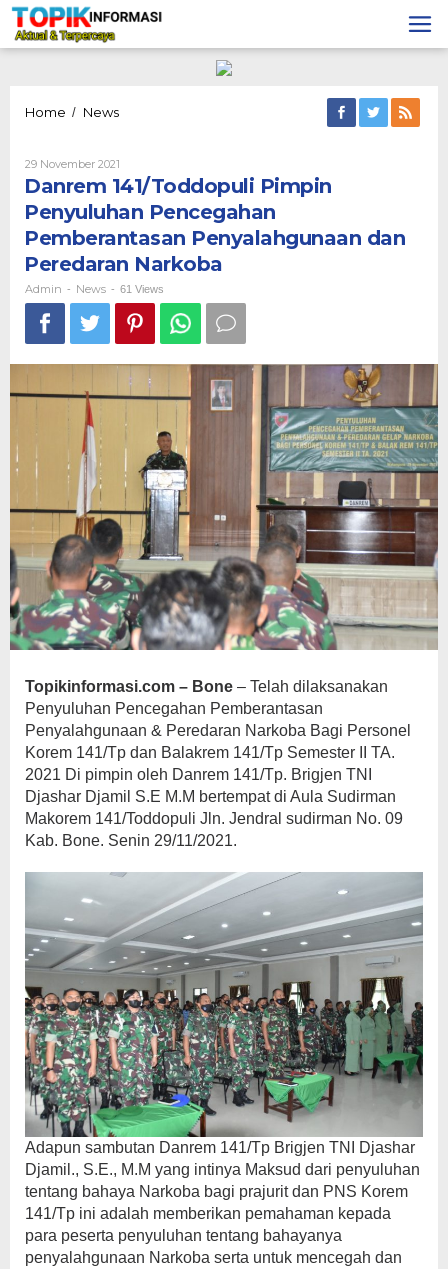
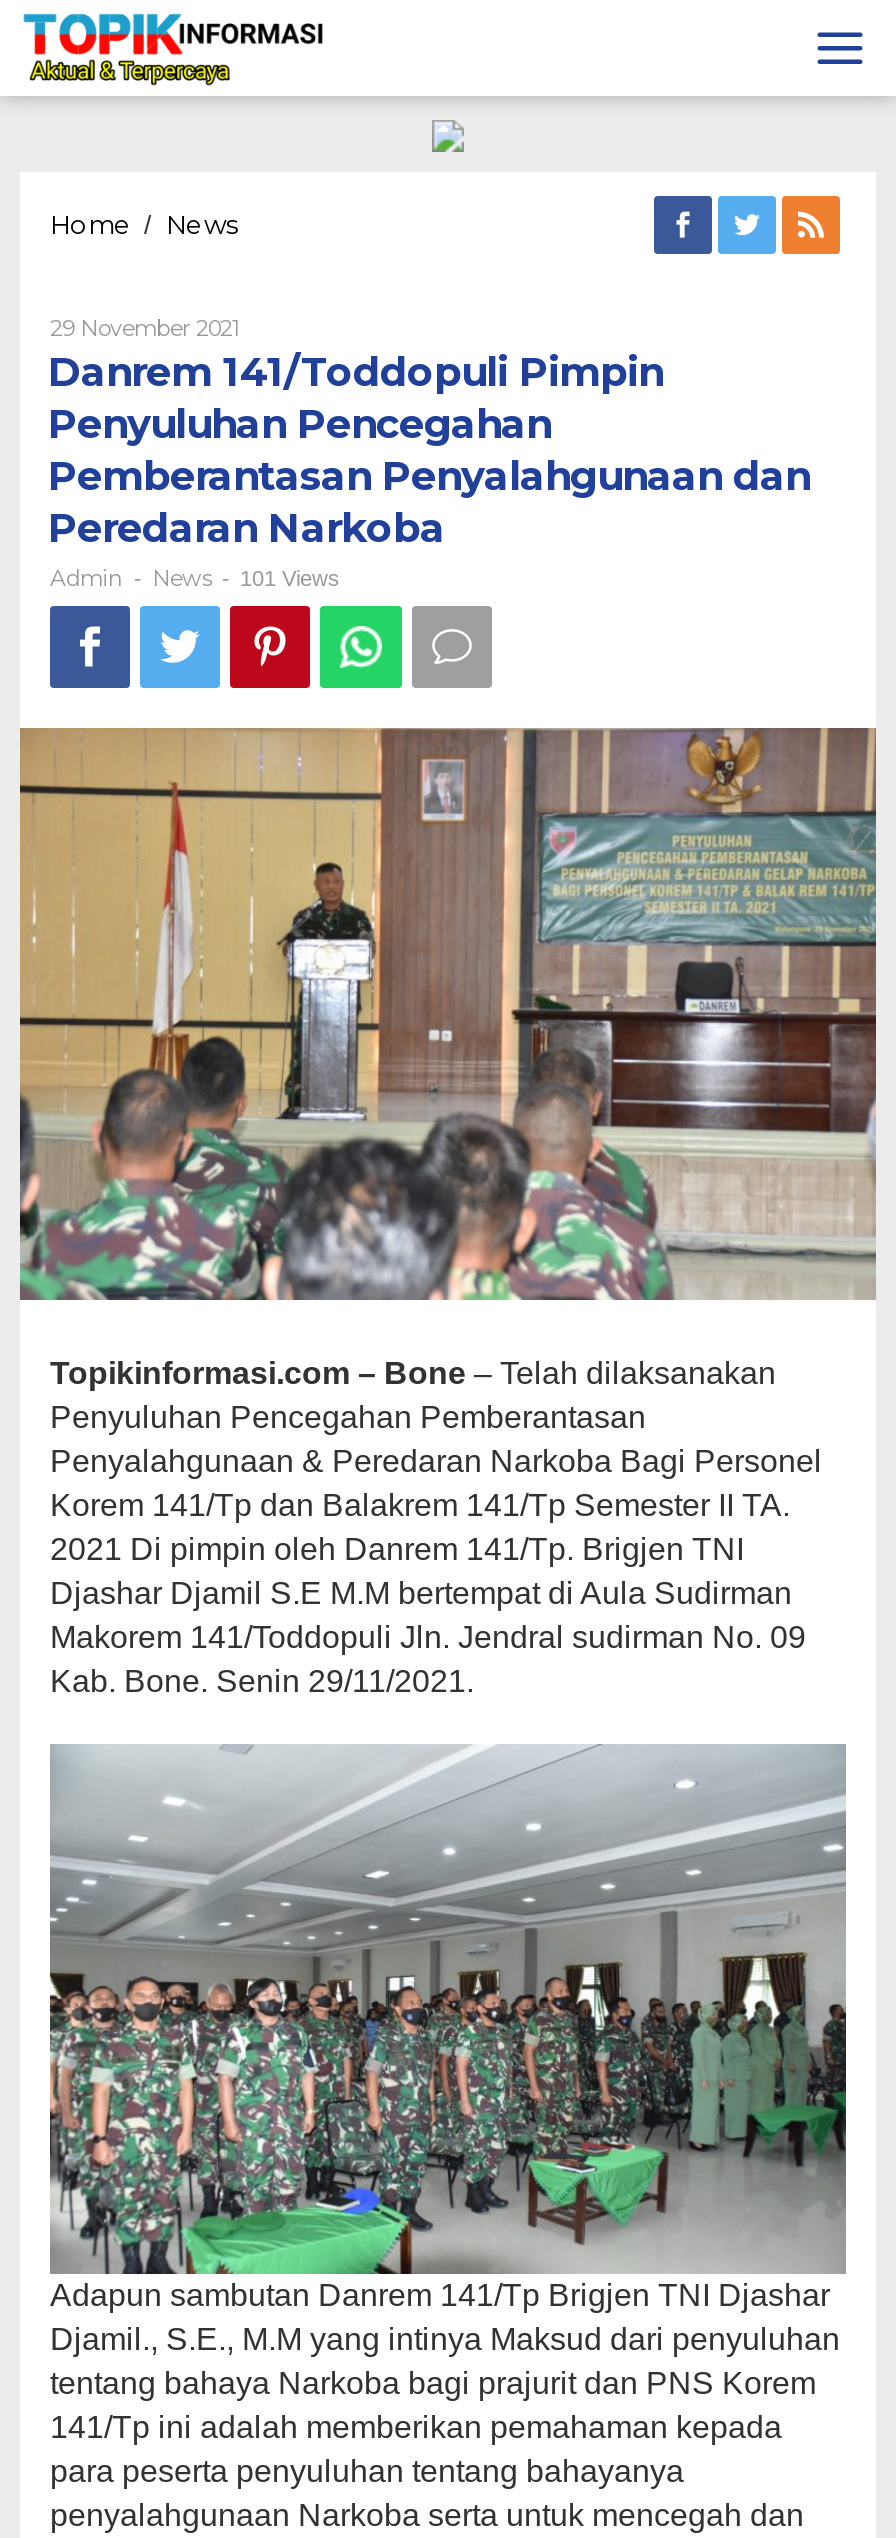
- Admin - News - 61 Views
+ Admin - News - 101 Views
